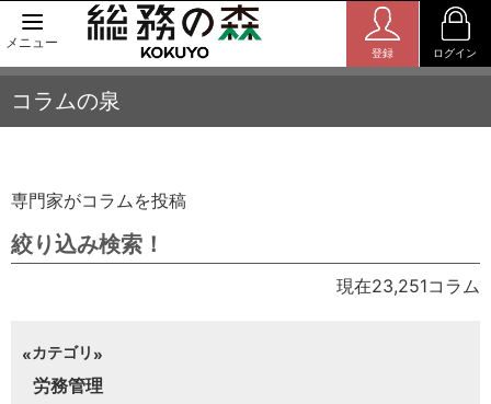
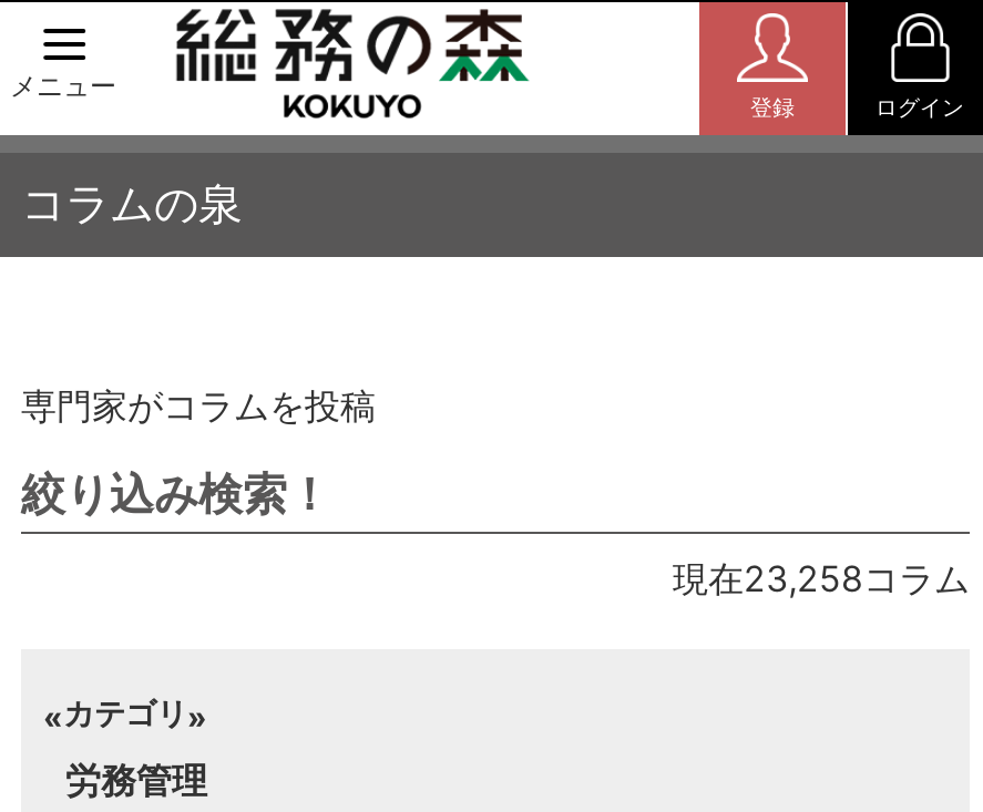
- 現在23,251コラム
+ 現在23,258コラム
